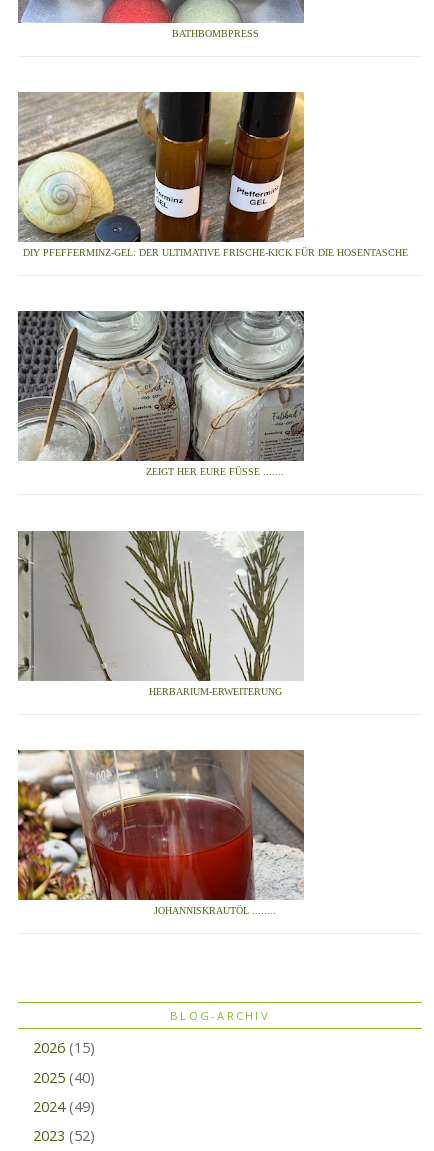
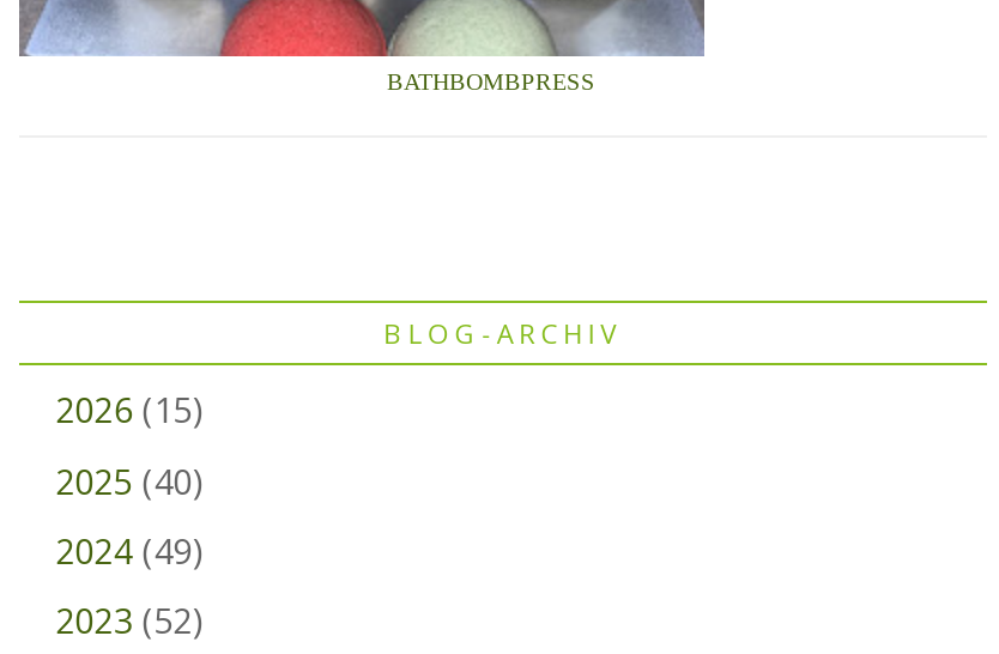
- [image]
- DIY PFEFFERMINZ-GEL: DER ULTIMATIVE FRISCHE-KICK FÜR DIE HOSENTASCHE

- [image]
- ZEIGT HER EURE FÜSSE .......

- [image]
- HERBARIUM-ERWEITERUNG

- [image]
- JOHANNISKRAUTÖL ........
